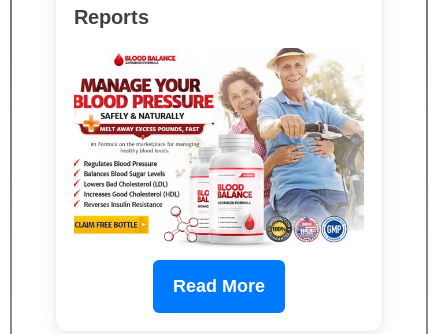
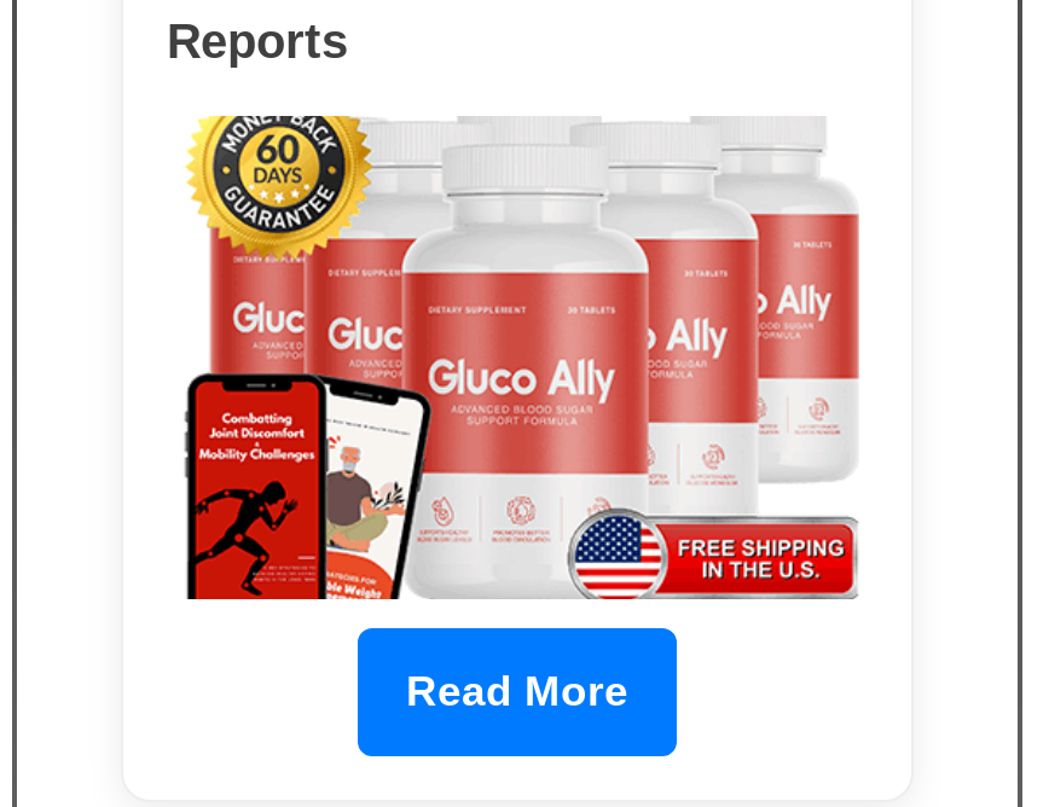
- [image]
+ [image]
